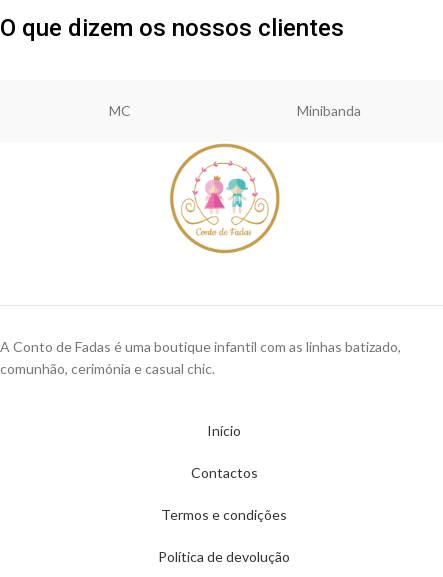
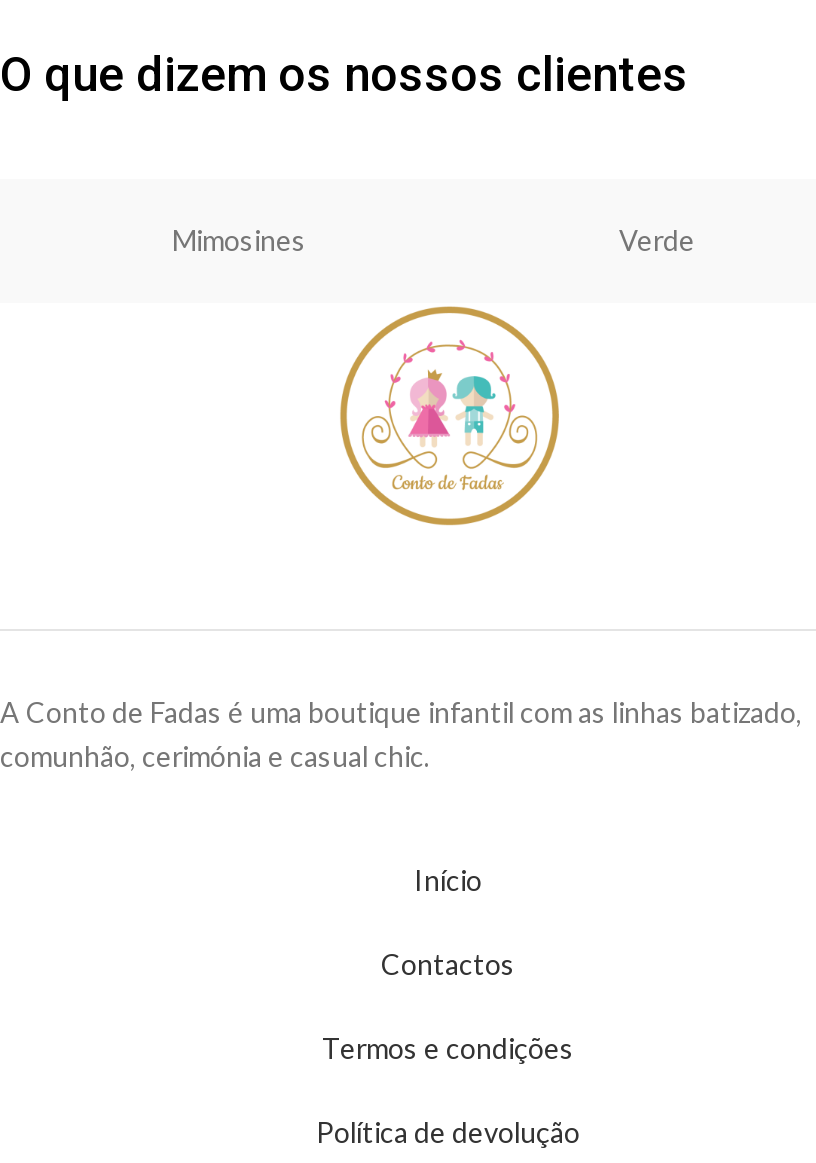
- MC
- Minibanda
+ Mimosines
+ Verde
